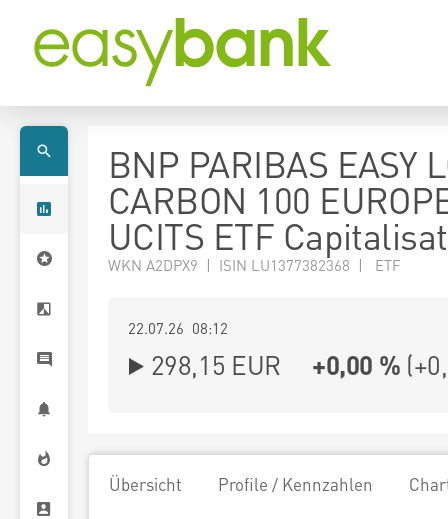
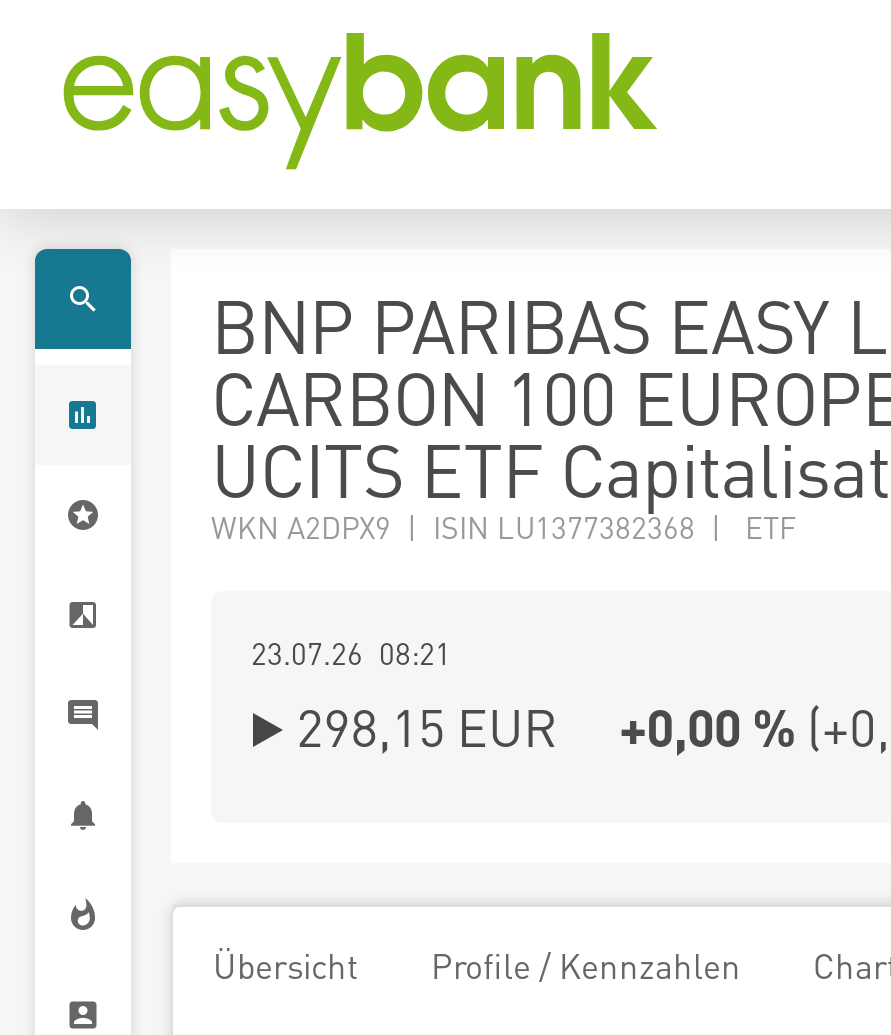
- 22.07.26 08:12
+ 23.07.26 08:21
